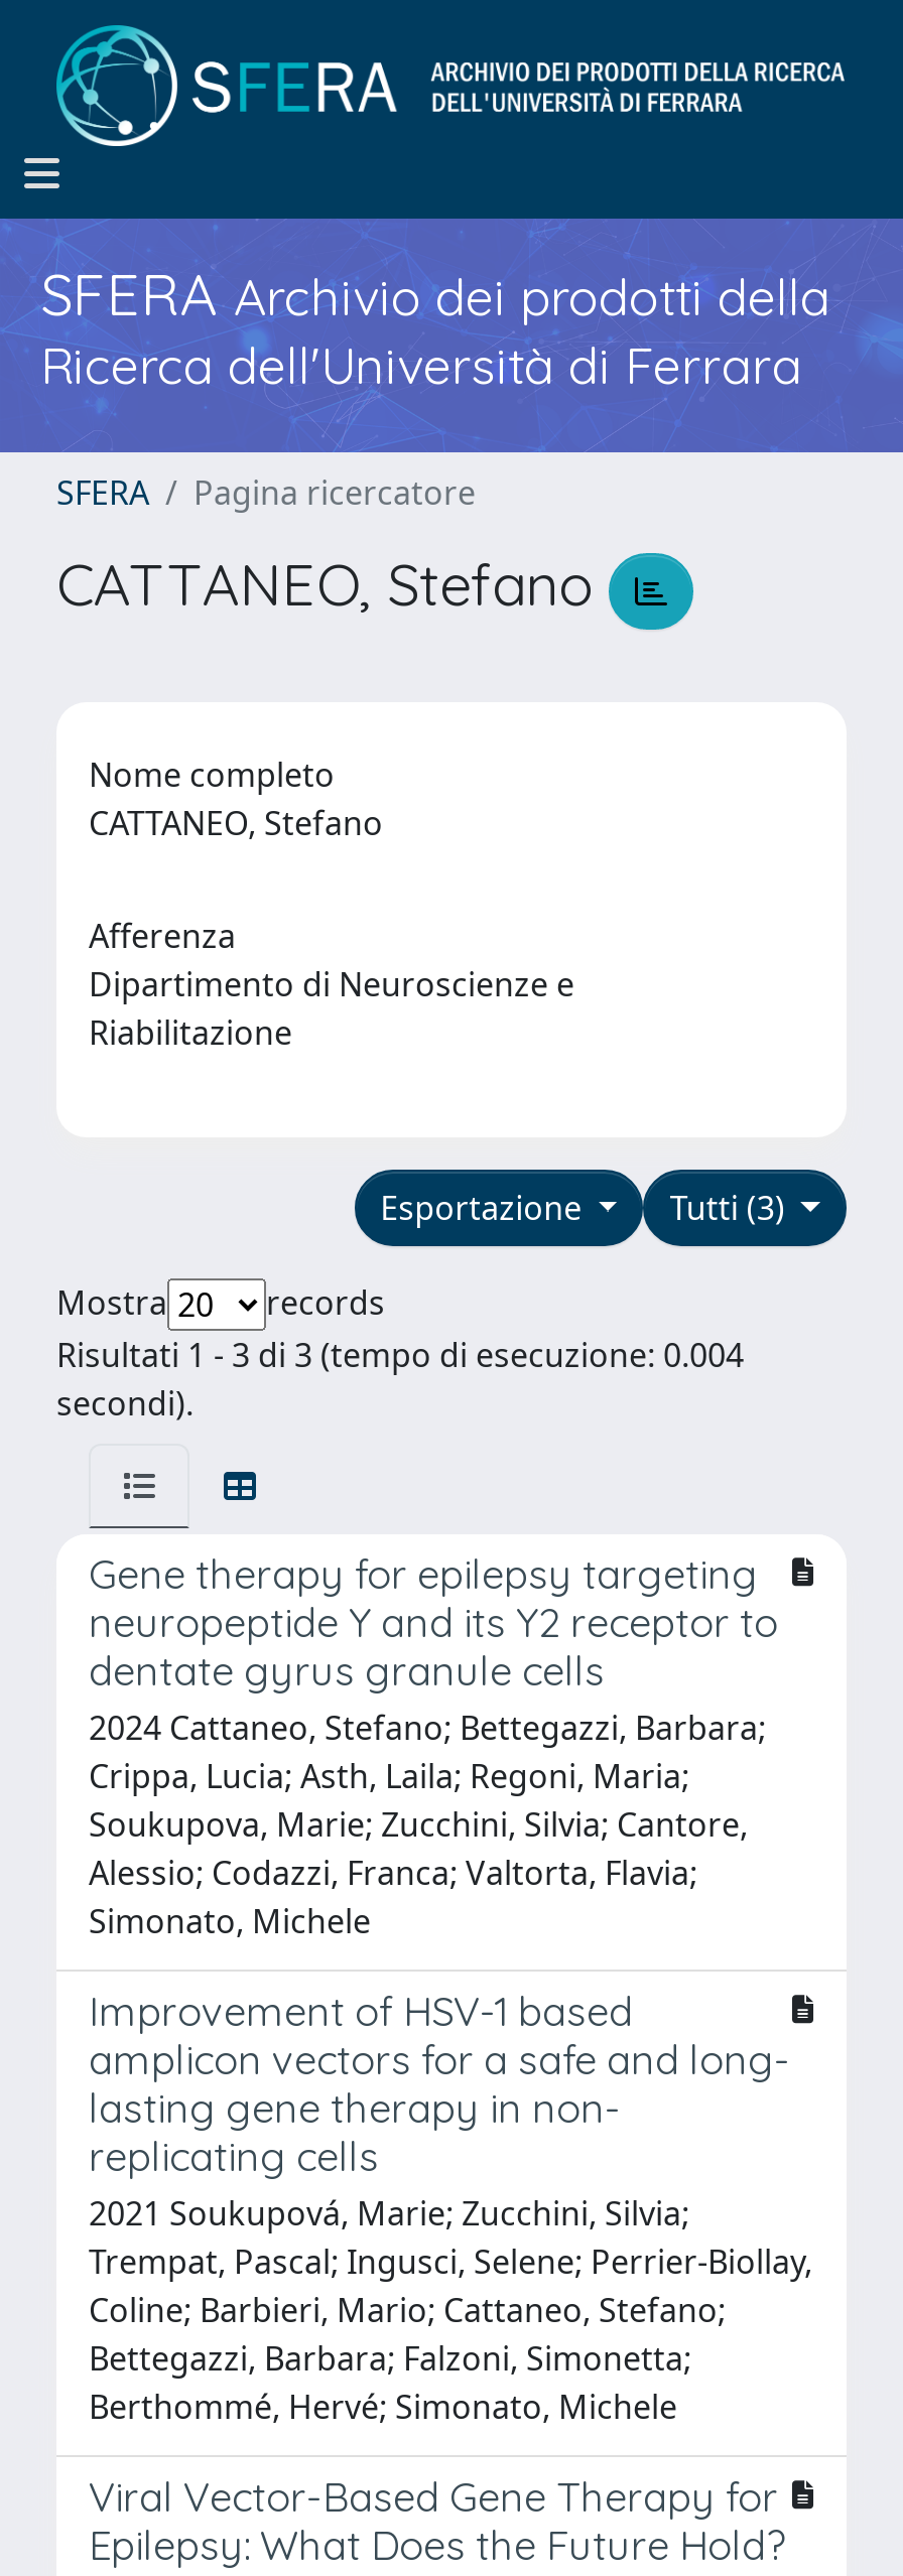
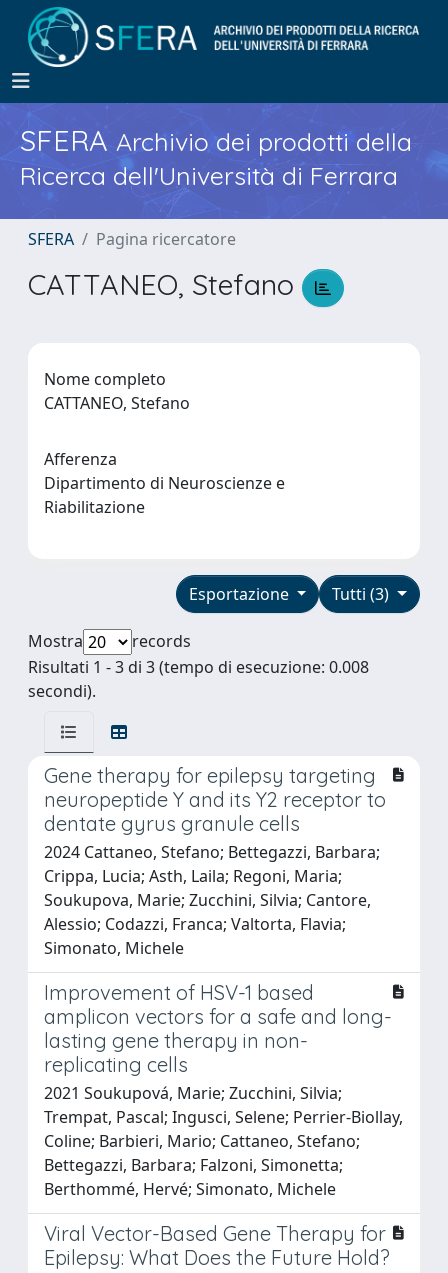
- Risultati 1 - 3 di 3 (tempo di esecuzione: 0.004
+ Risultati 1 - 3 di 3 (tempo di esecuzione: 0.008
